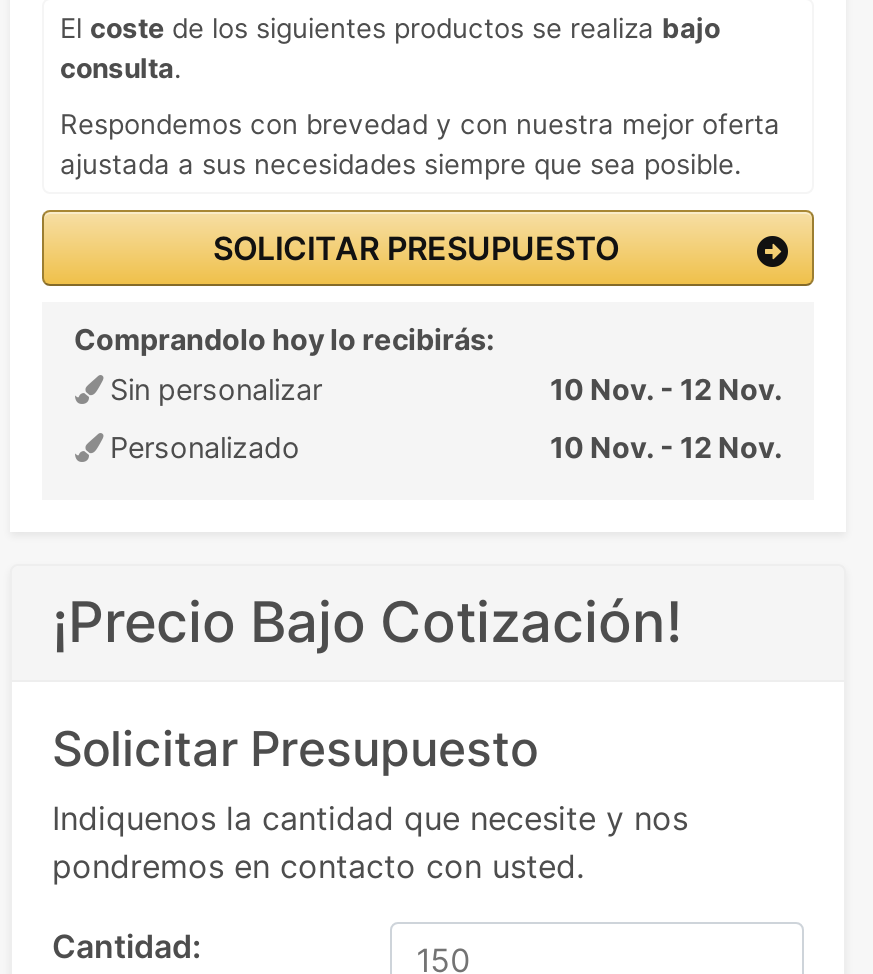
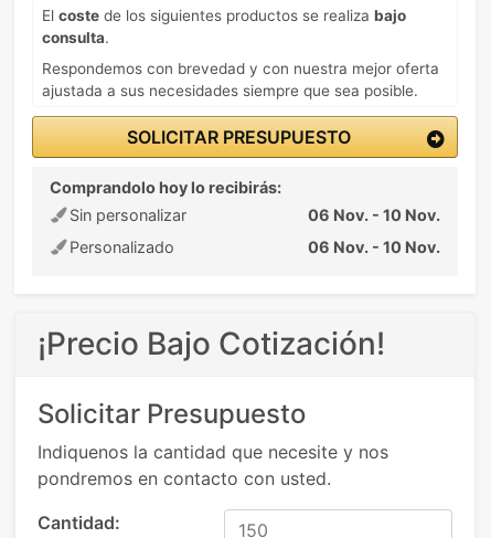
- 10 Nov. - 12 Nov.
+ 06 Nov. - 10 Nov.

- 10 Nov. - 12 Nov.
+ 06 Nov. - 10 Nov.
